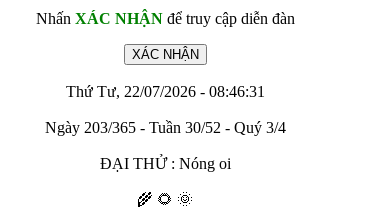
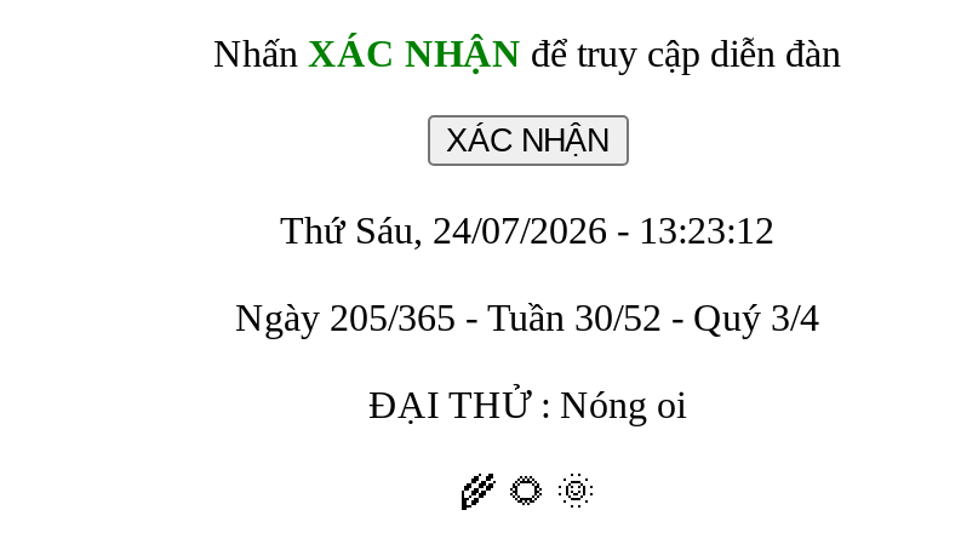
- Thứ Tư, 22/07/2026 - 08:46:31
+ Thứ Sáu, 24/07/2026 - 13:23:12

- Ngày 203/365 - Tuần 30/52 - Quý 3/4
+ Ngày 205/365 - Tuần 30/52 - Quý 3/4
